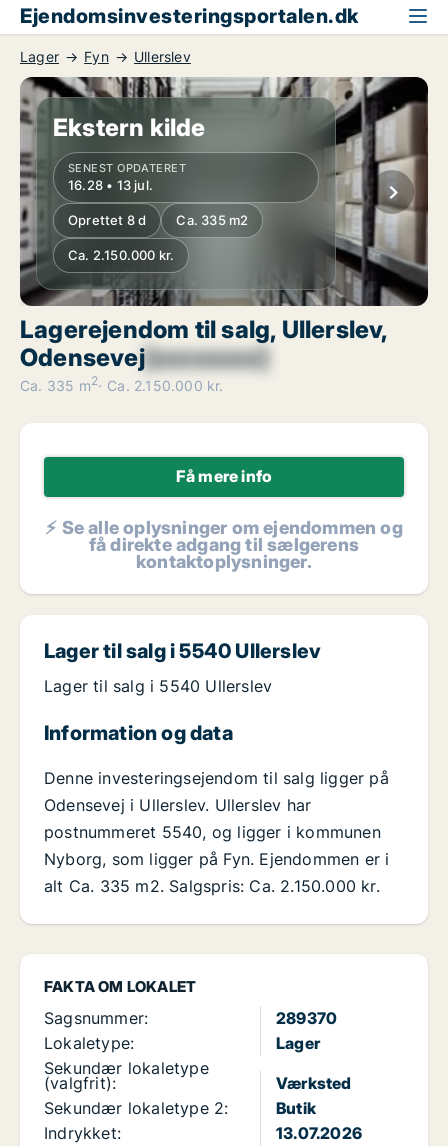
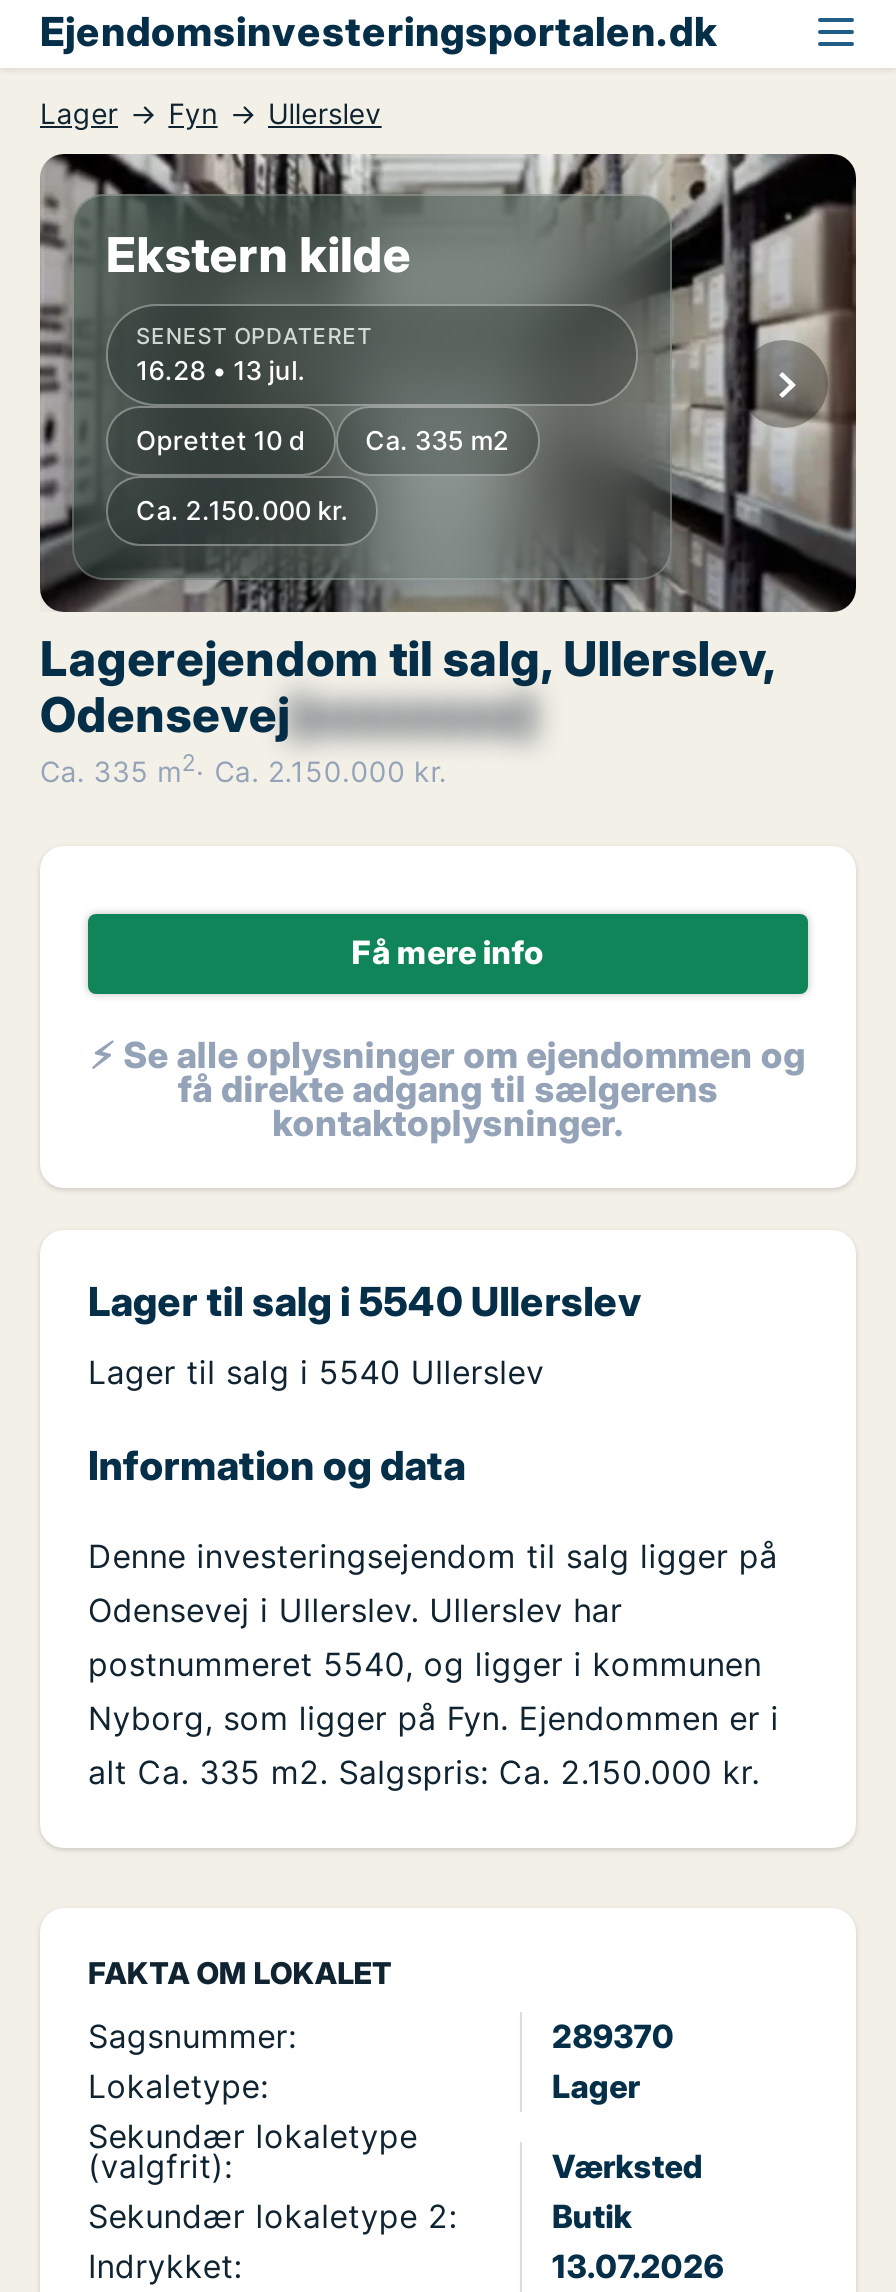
- Oprettet 8 d Ca. 335 m2
+ Oprettet 10 d Ca. 335 m2
